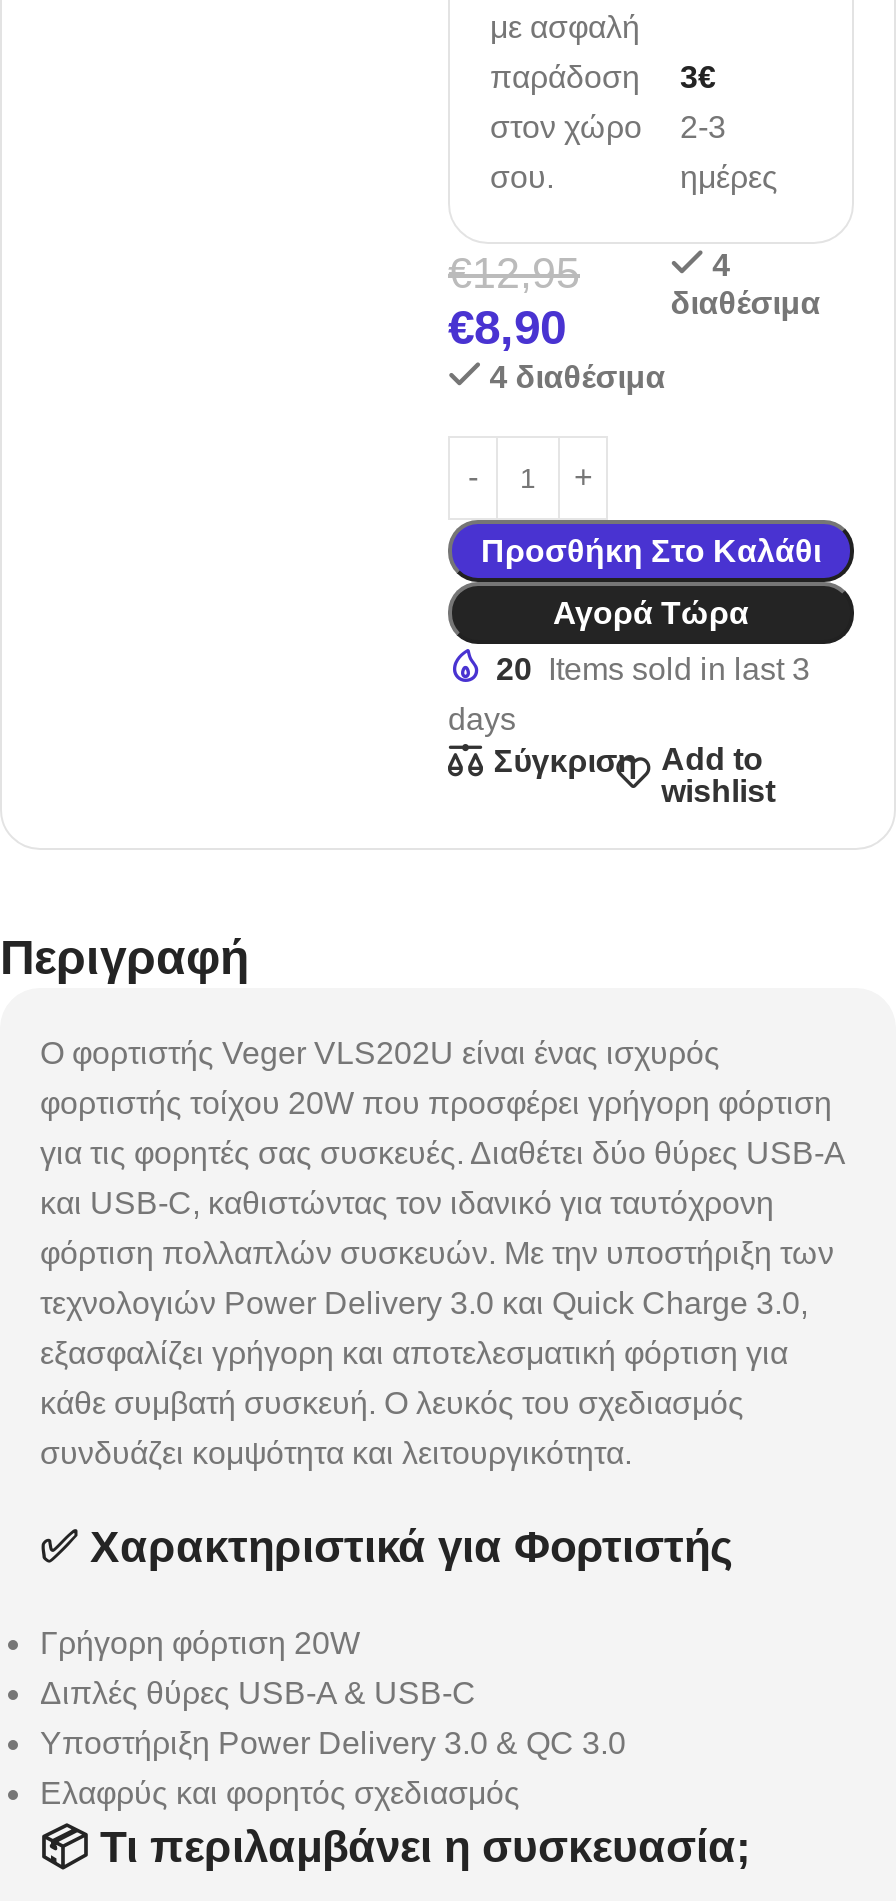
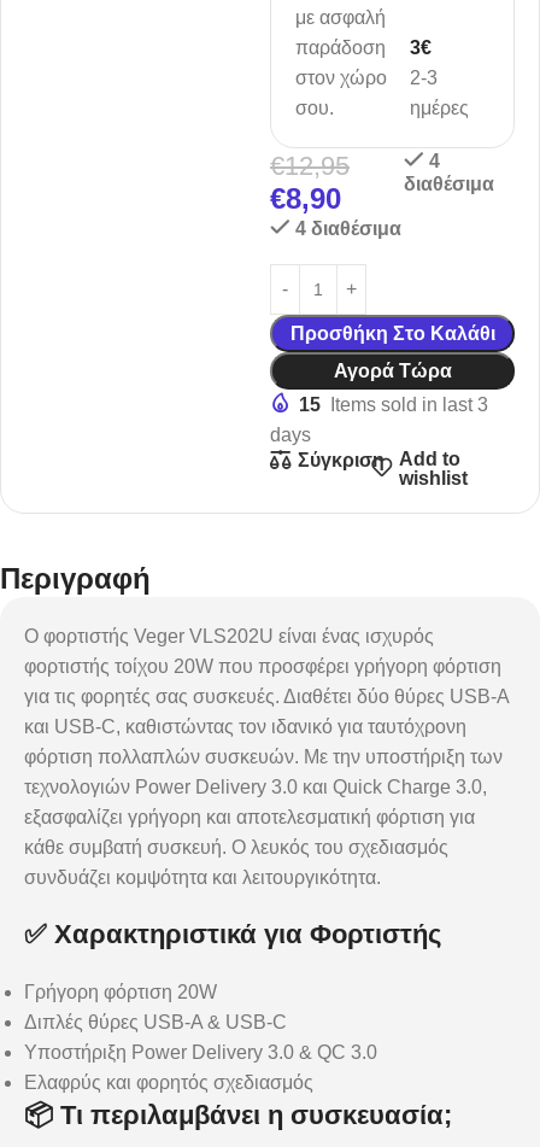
- 20 Items sold in last 3
+ 15 Items sold in last 3
